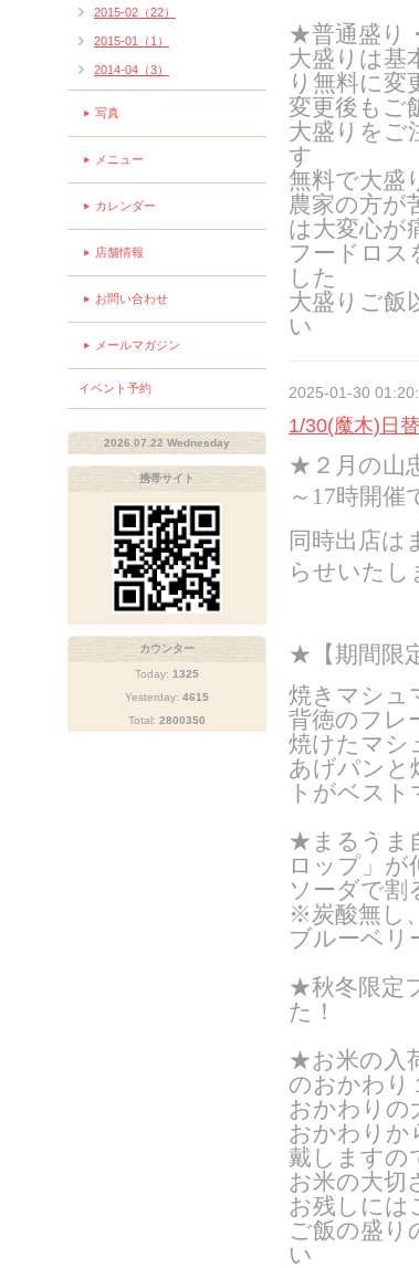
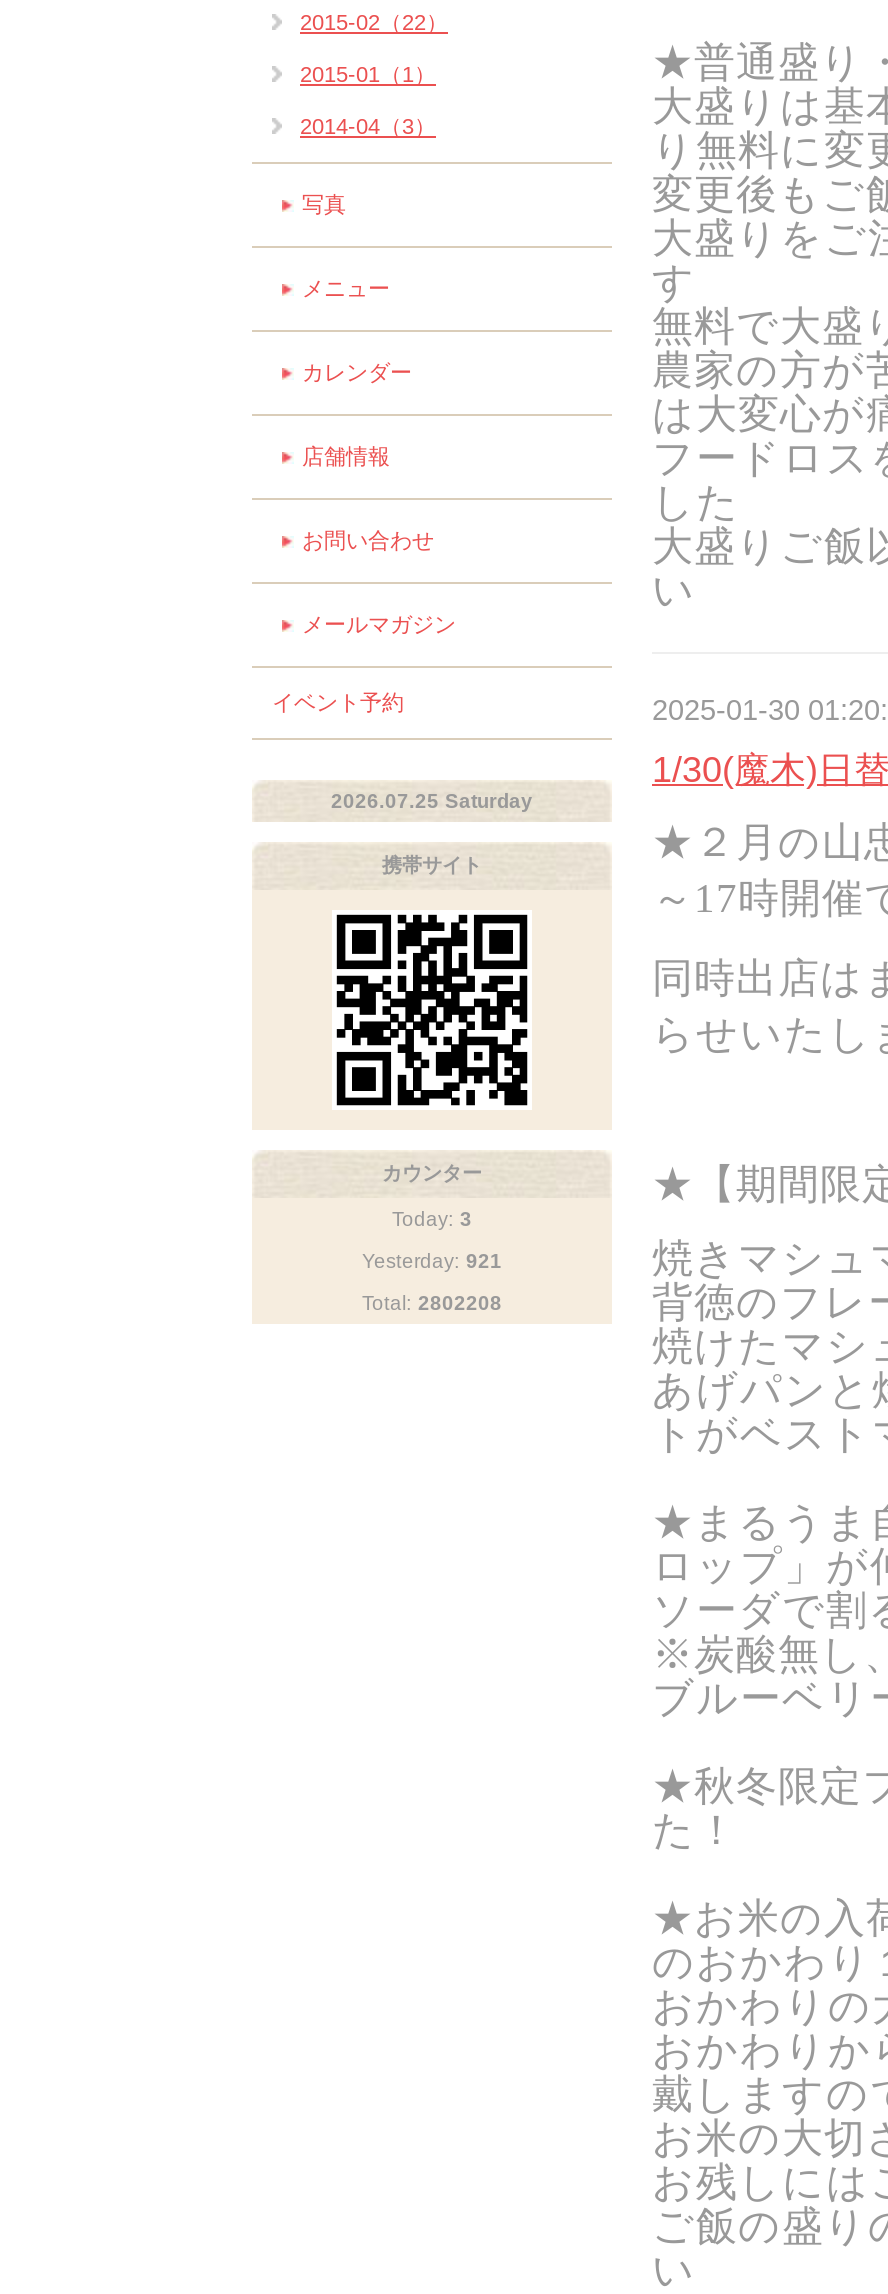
- 2026.07.22 Wednesday
+ 2026.07.25 Saturday

- Today: 1325
+ Today: 3

- Yesterday: 4615
+ Yesterday: 921

- Total: 2800350
+ Total: 2802208
